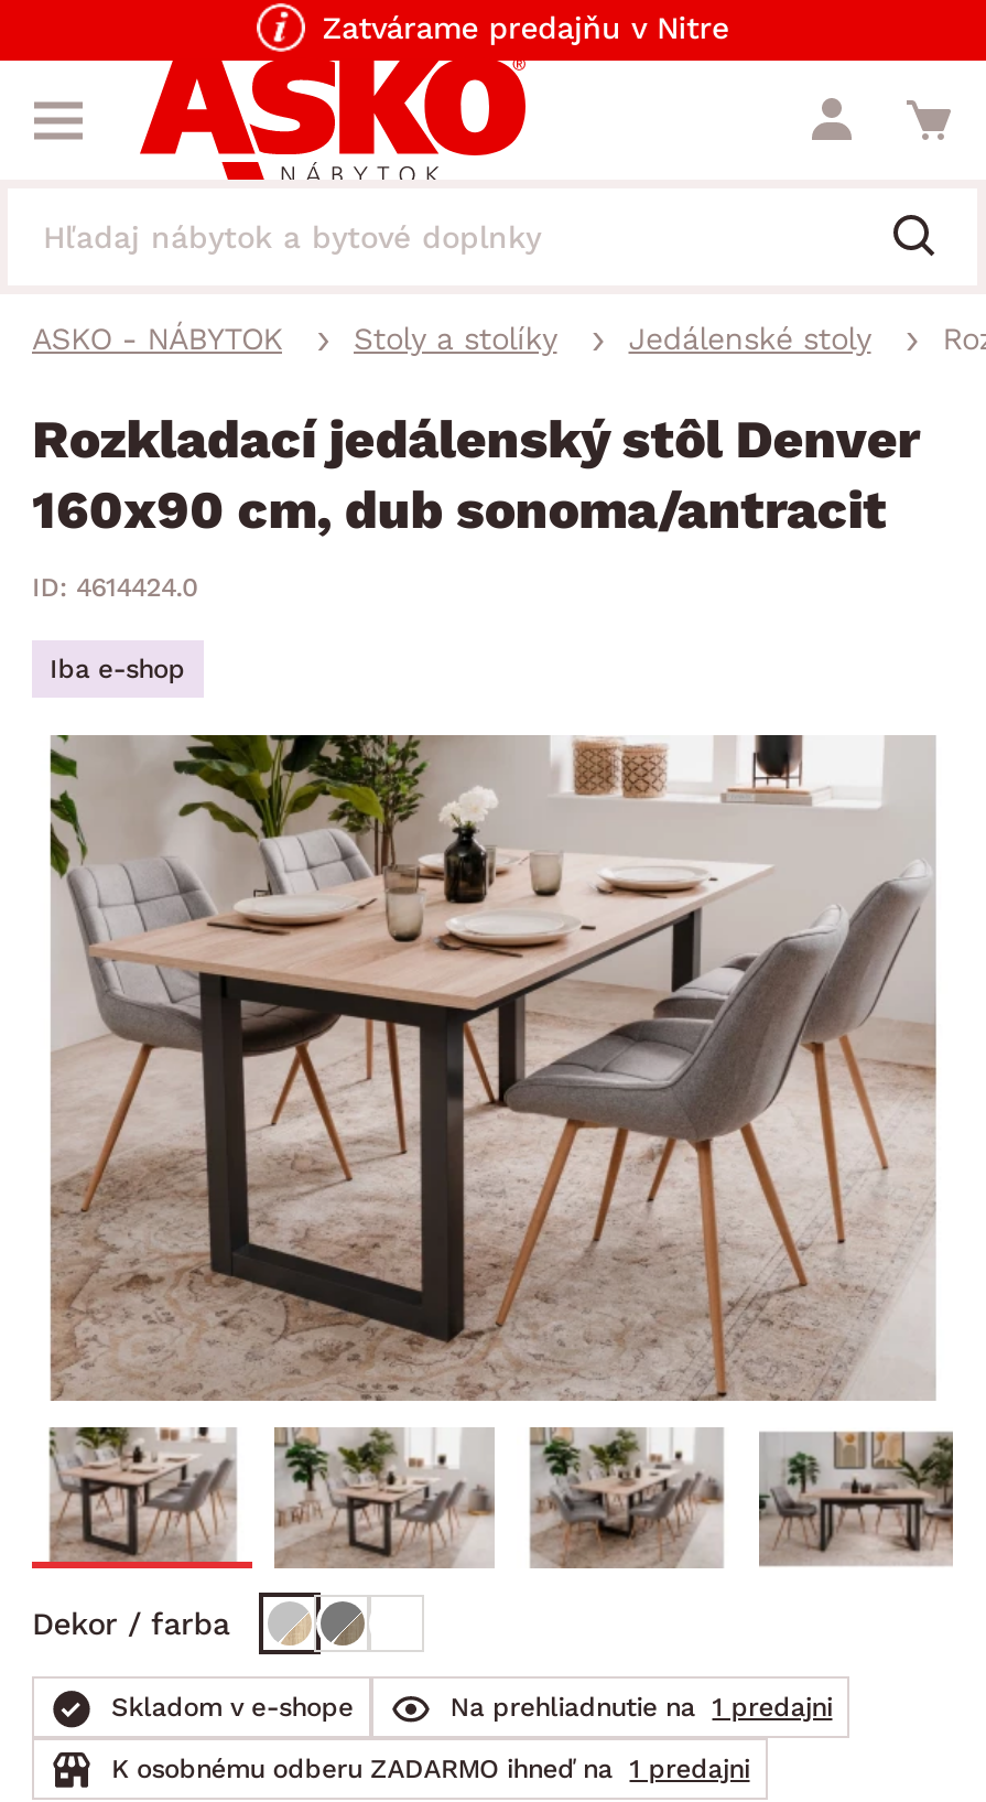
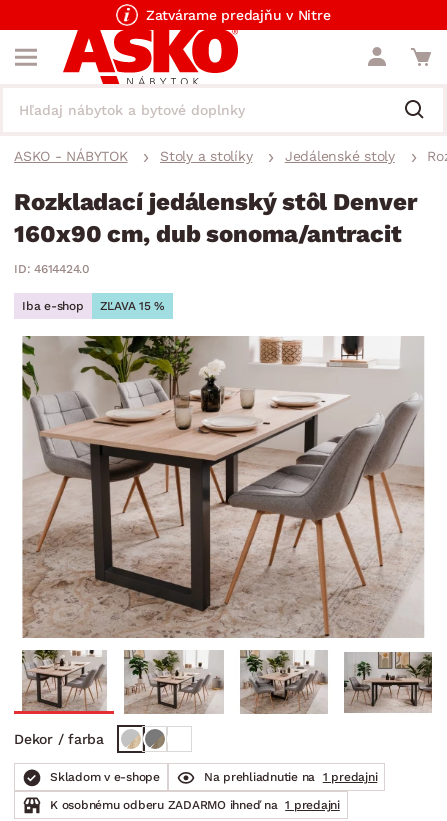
+ ZĽAVA 15 %
